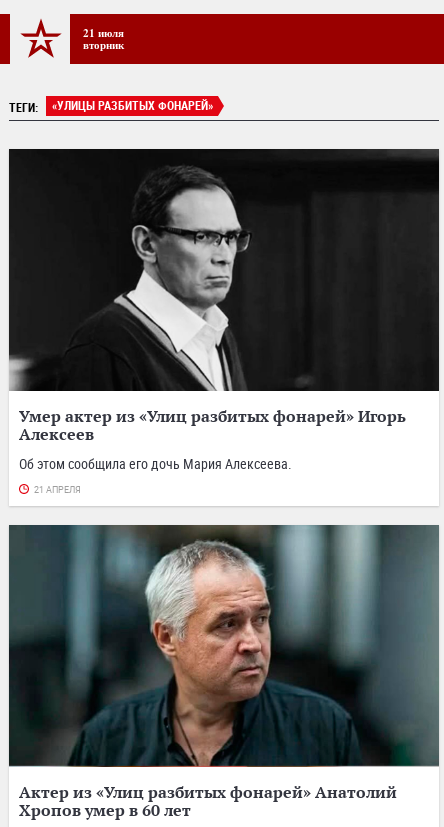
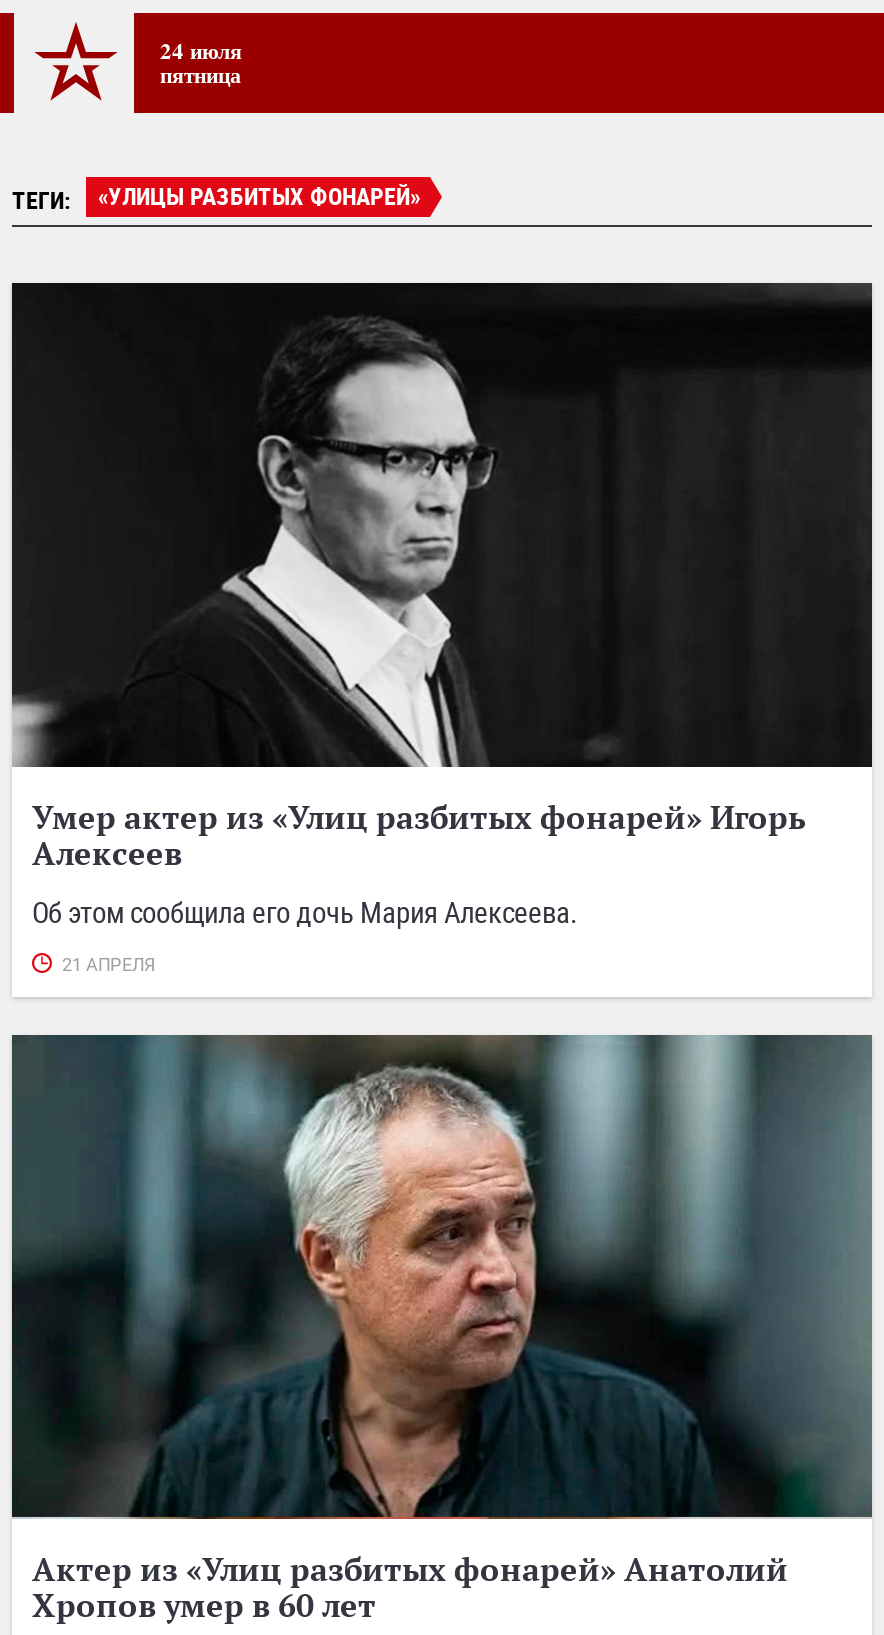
- 21 июля
- вторник
+ 24 июля
+ пятница
